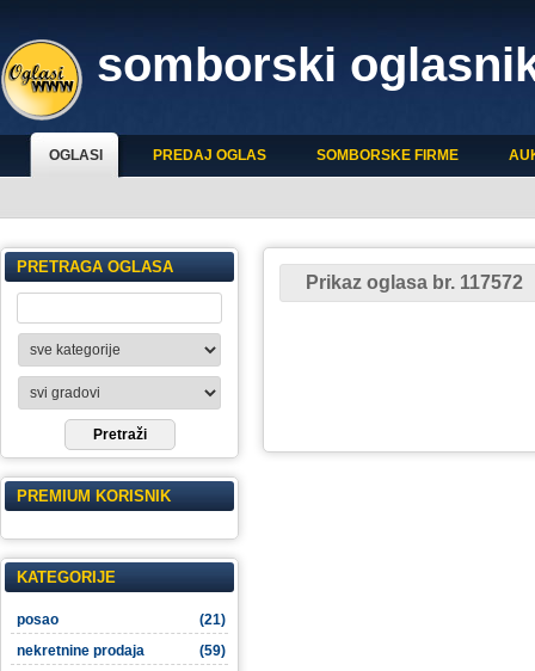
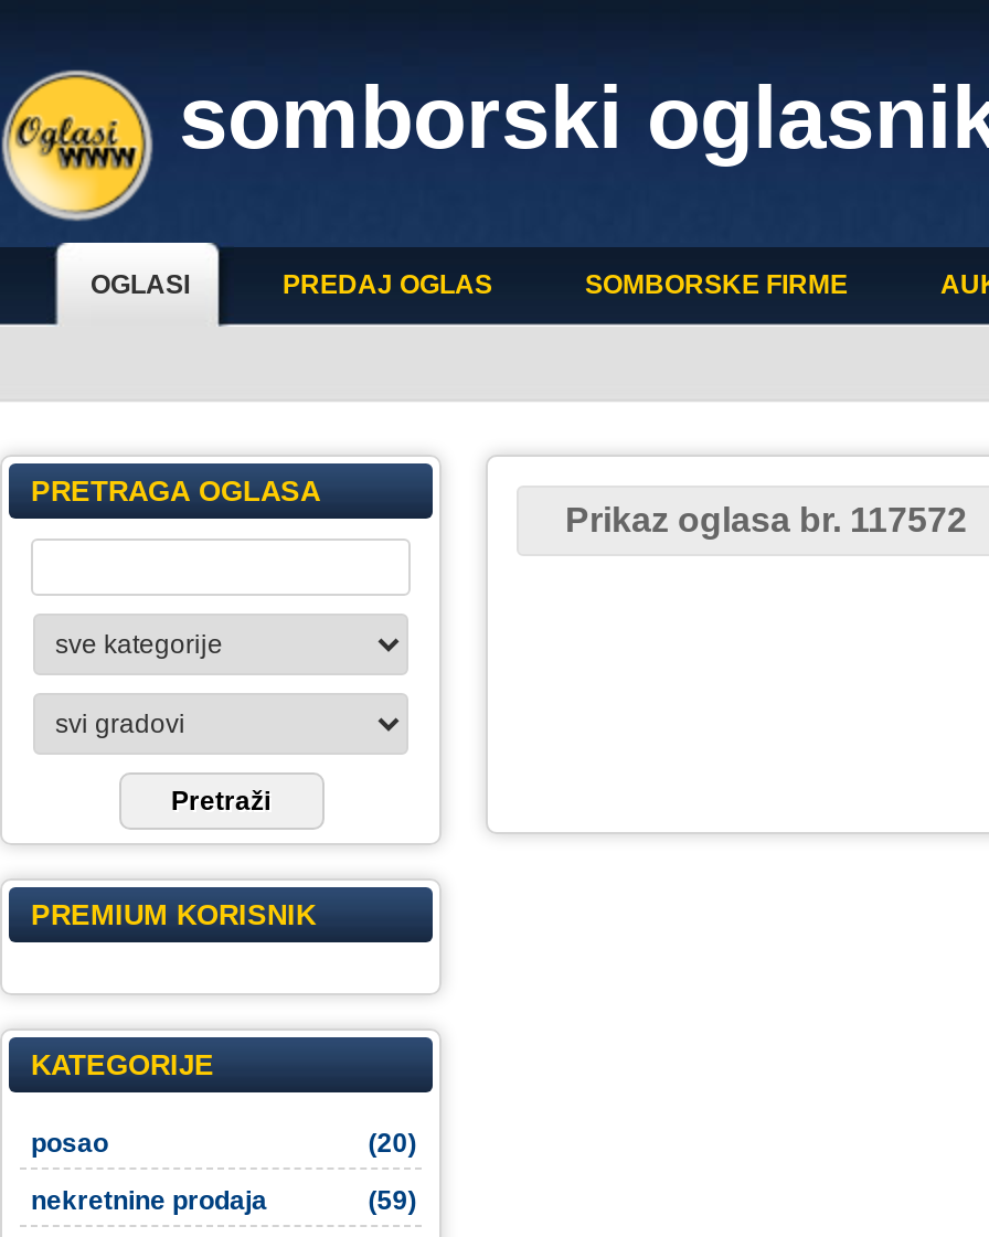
- (21)
+ (20)
